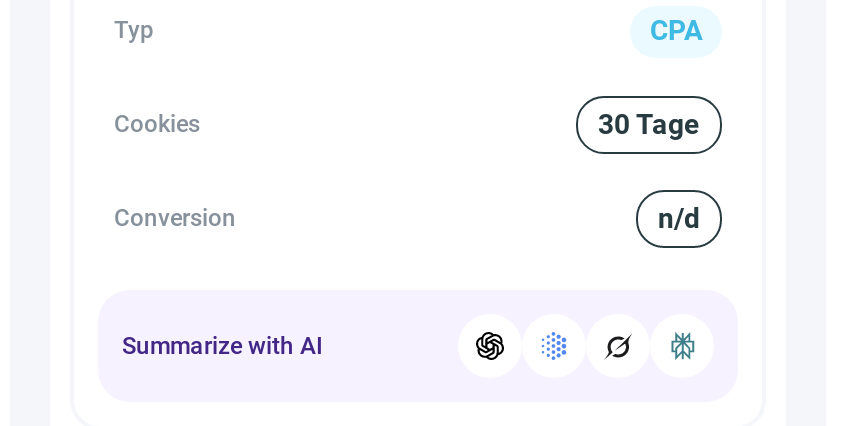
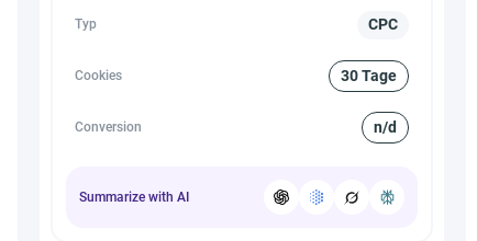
- CPA
+ CPC
